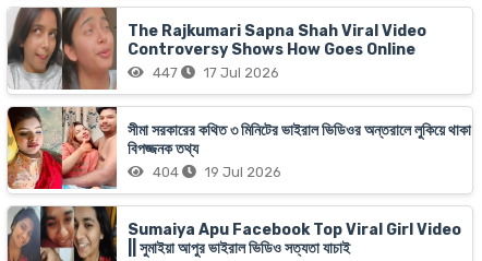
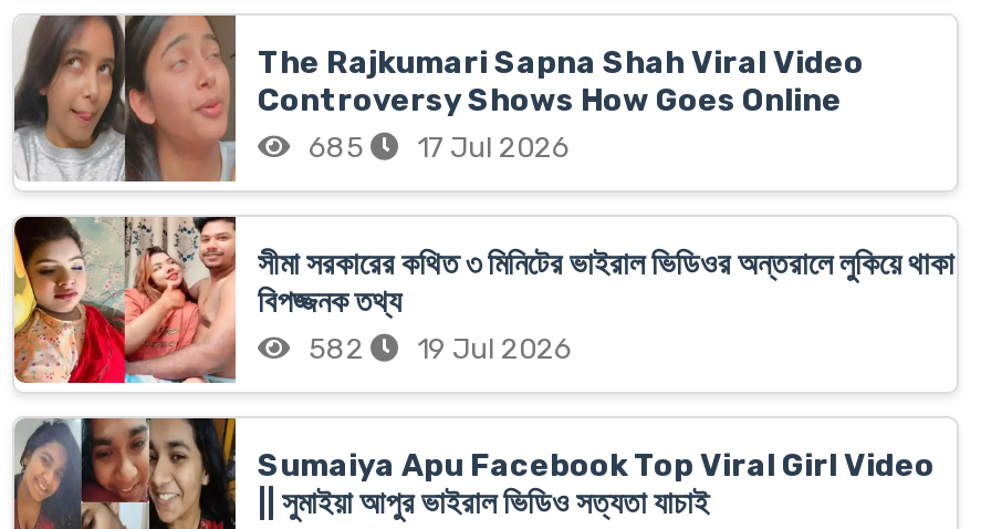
- 447 17 Jul 2026
+ 685 17 Jul 2026

- 404 19 Jul 2026
+ 582 19 Jul 2026
